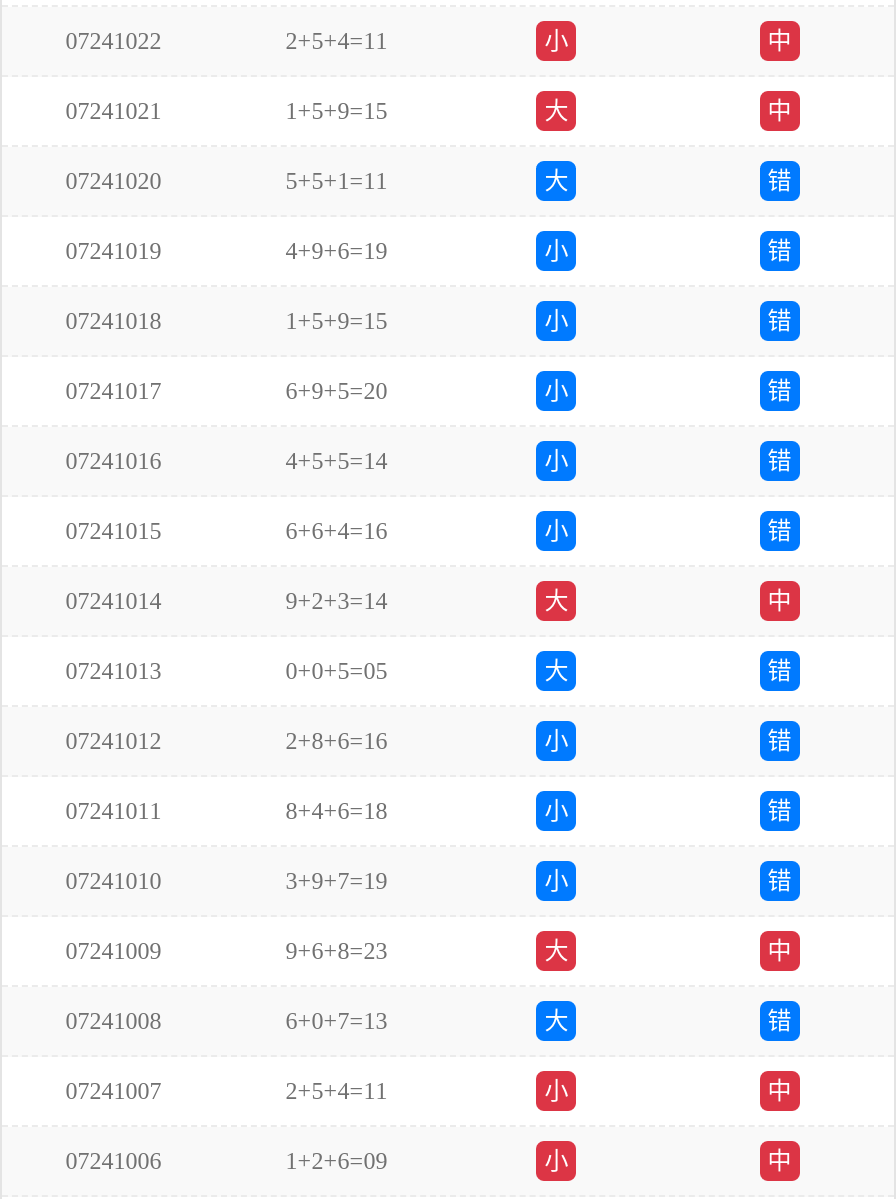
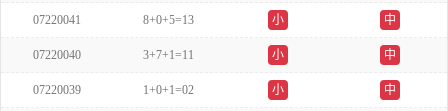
- 07241022
+ 07220041

- 2+5+4=11
+ 8+0+5=13

- 07241021
- 1+5+9=15
- 大
- 中
- 07241020
- 5+5+1=11
- 大
- 错
- 07241019
- 4+9+6=19
- 小
- 错
- 07241018
- 1+5+9=15
- 小
- 错
- 07241017
- 6+9+5=20
- 小
- 错
- 07241016
- 4+5+5=14
- 小
- 错
- 07241015
- 6+6+4=16
- 小
- 错
- 07241014
- 9+2+3=14
- 大
- 中
- 07241013
- 0+0+5=05
- 大
- 错
- 07241012
- 2+8+6=16
- 小
- 错
- 07241011
- 8+4+6=18
- 小
- 错
- 07241010
- 3+9+7=19
- 小
- 错
- 07241009
- 9+6+8=23
- 大
- 中
- 07241008
- 6+0+7=13
- 大
- 错
- 07241007
- 2+5+4=11
+ 07220040
+ 3+7+1=11

- 07241006
+ 07220039

- 1+2+6=09
+ 1+0+1=02
